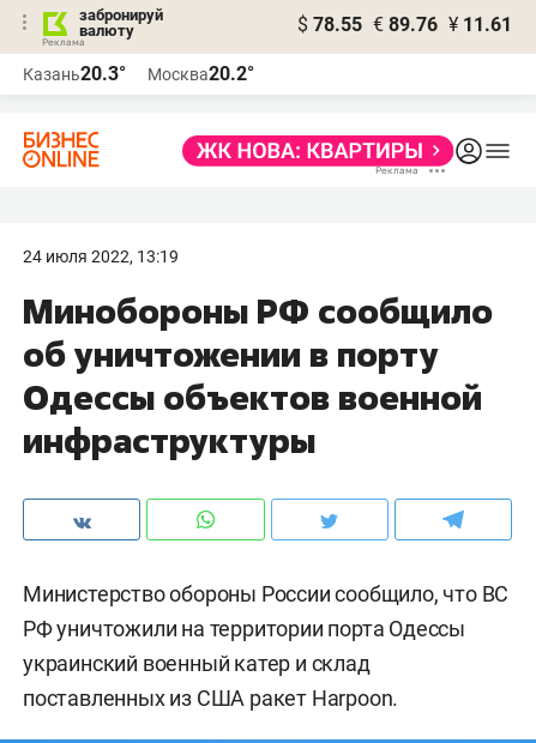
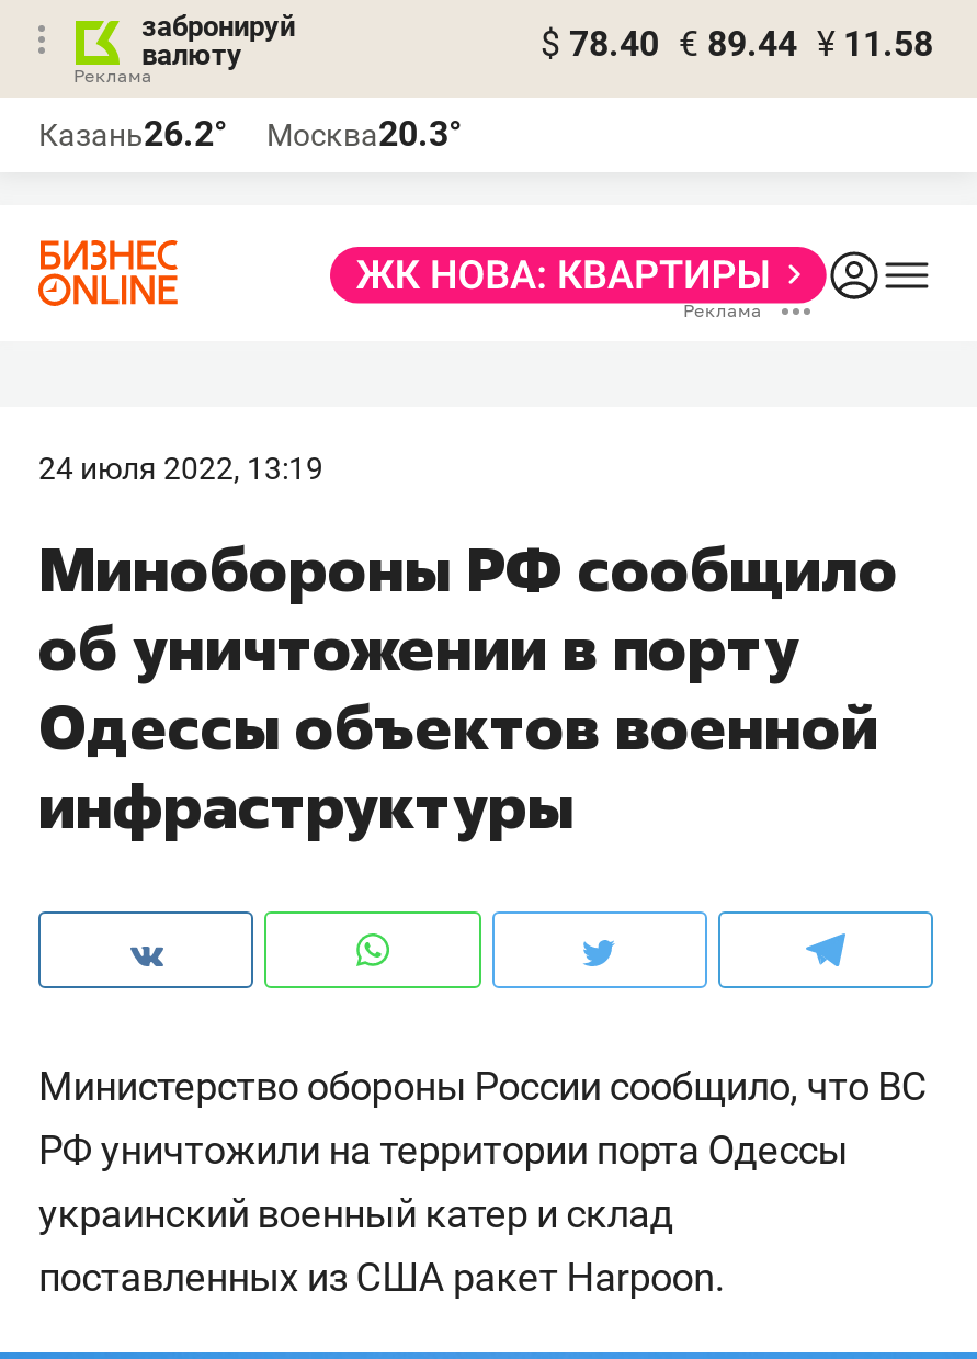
- $ 78.55 € 89.76 ¥ 11.61
+ $ 78.40 € 89.44 ¥ 11.58

- Казань20.3°
+ Казань26.2°

- Москва20.2°
+ Москва20.3°
